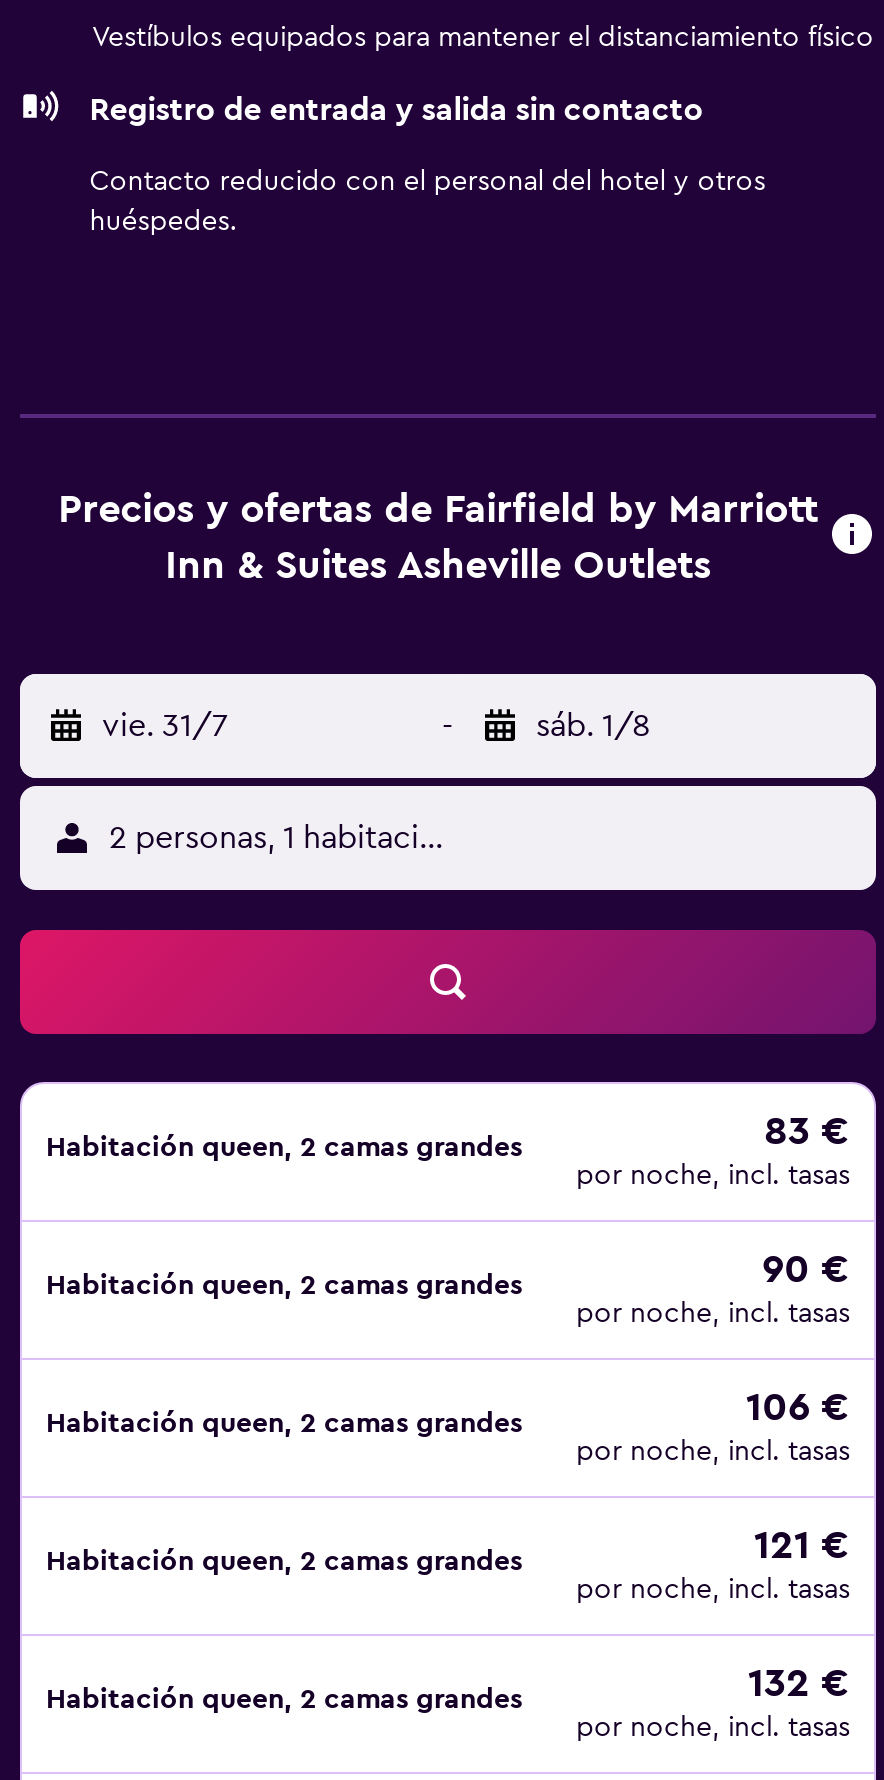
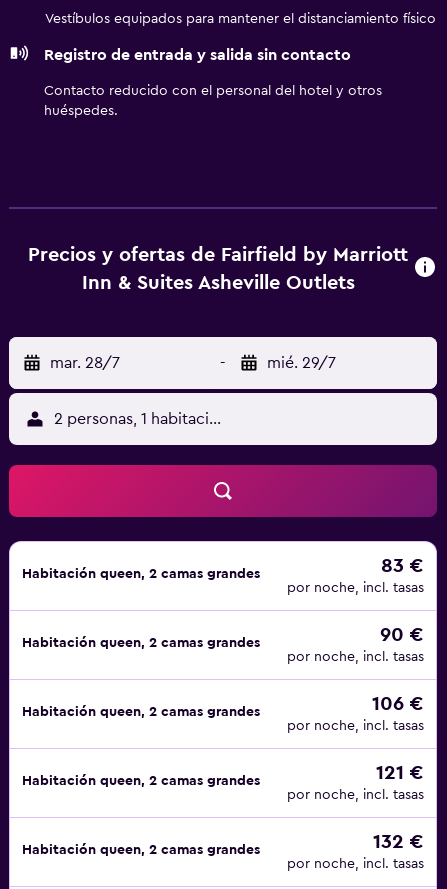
- vie. 31/7
+ mar. 28/7

- sáb. 1/8
+ mié. 29/7
